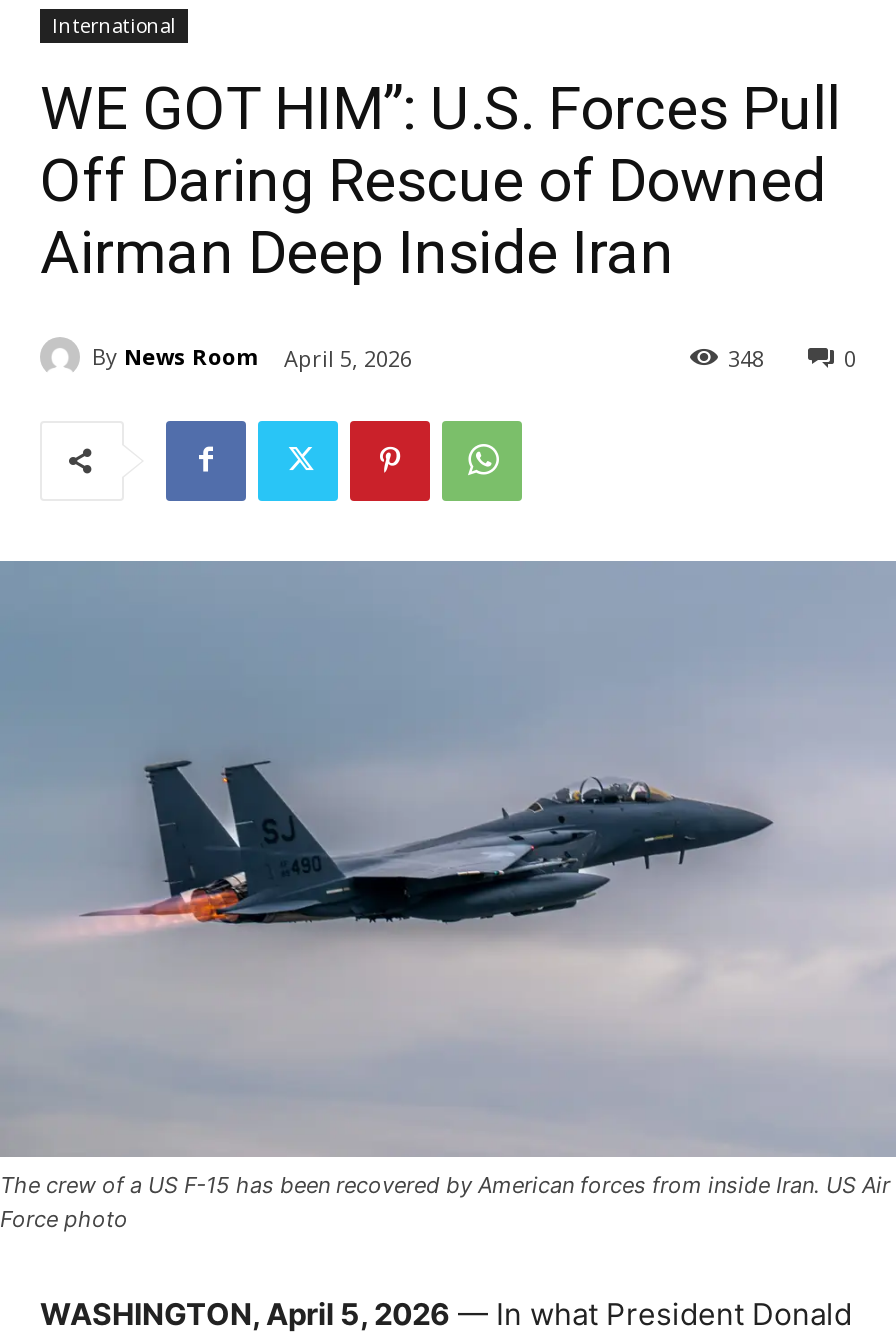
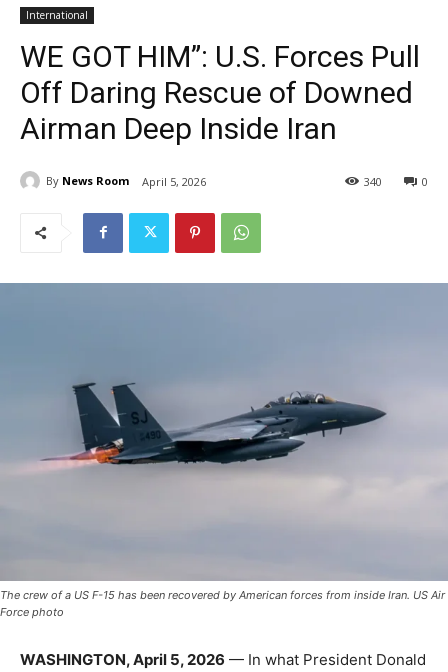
- 348
+ 340
